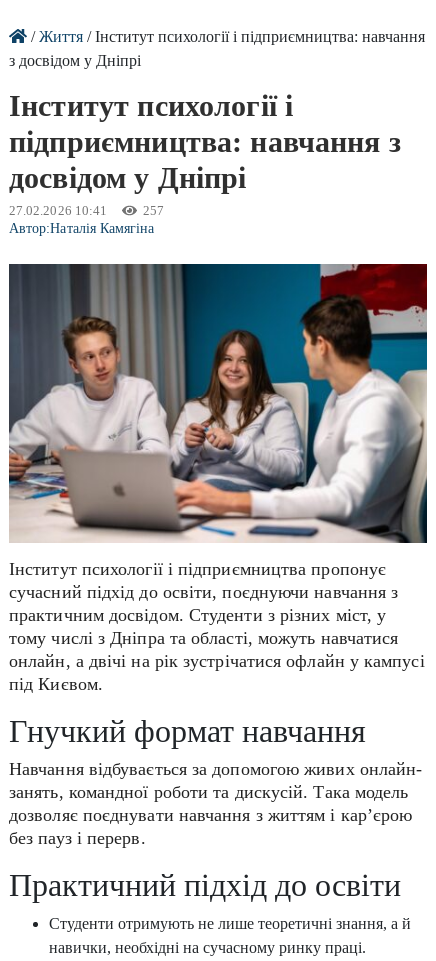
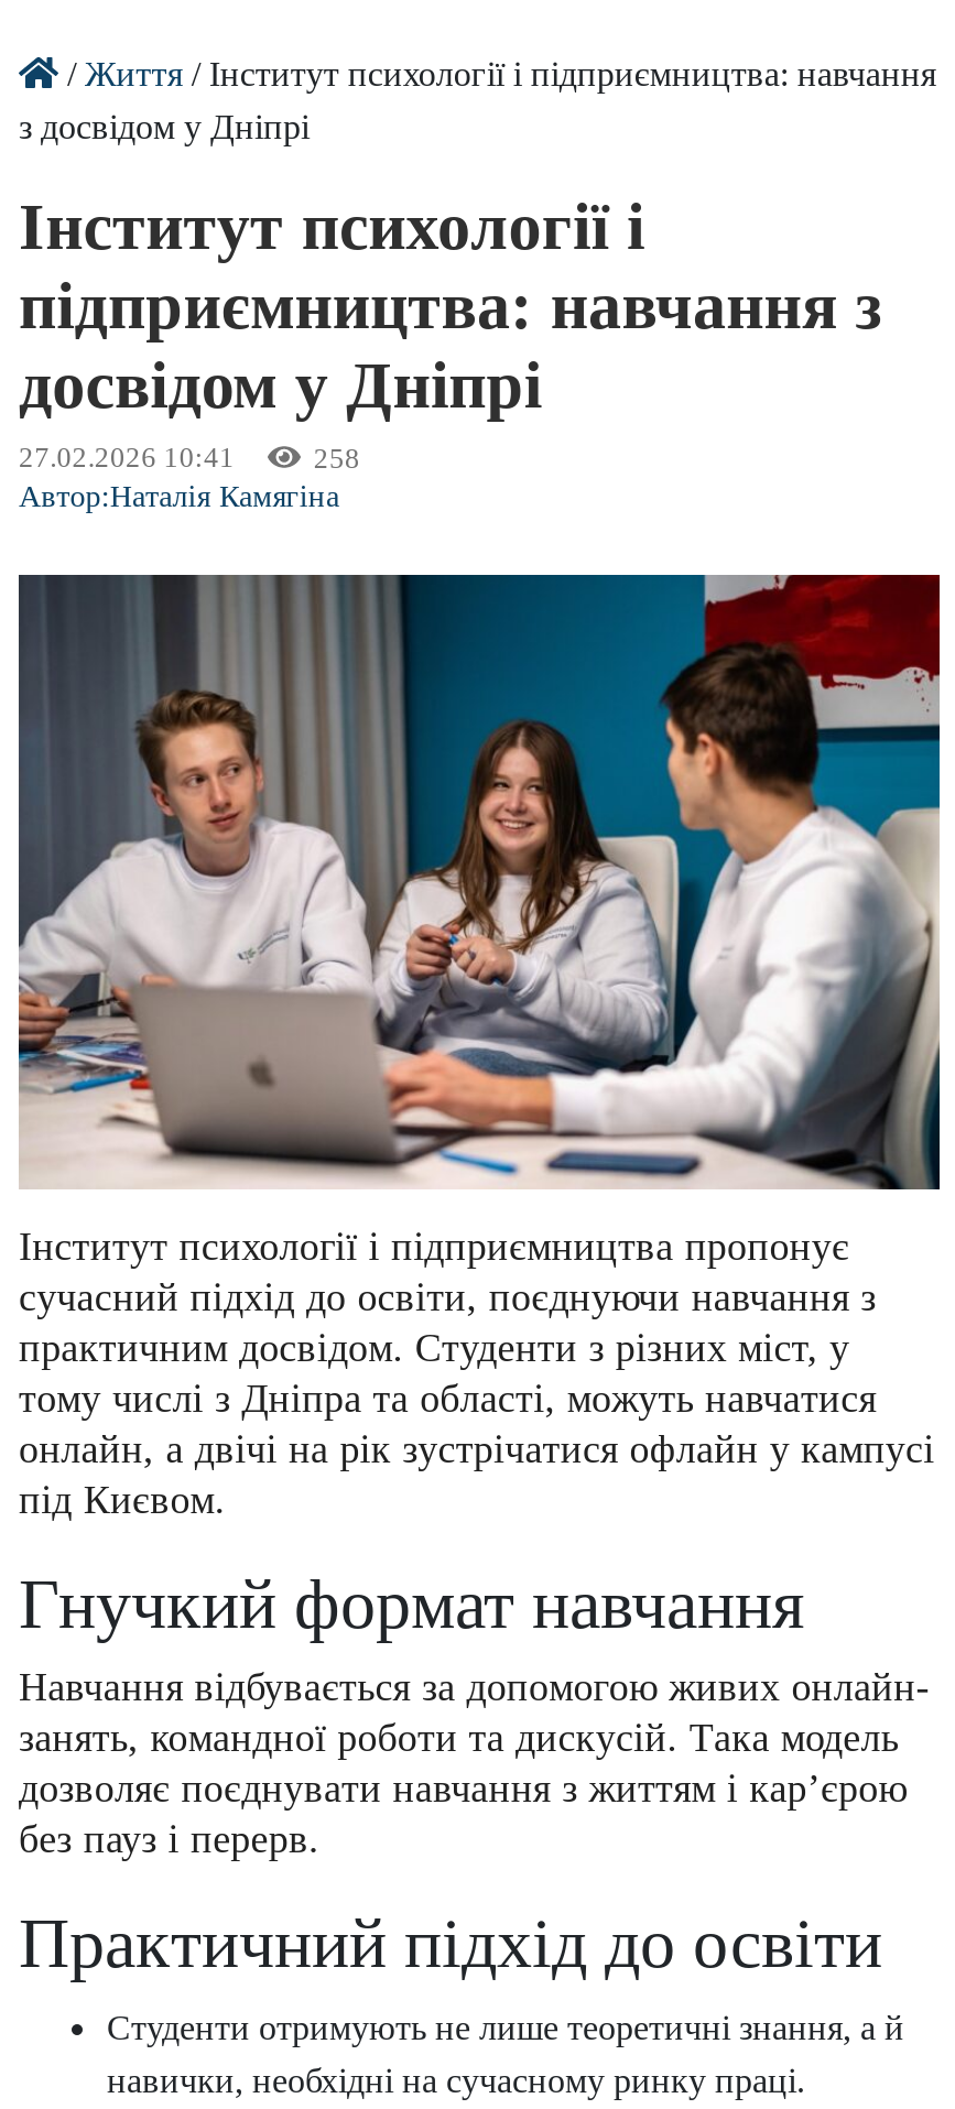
- 257
+ 258
